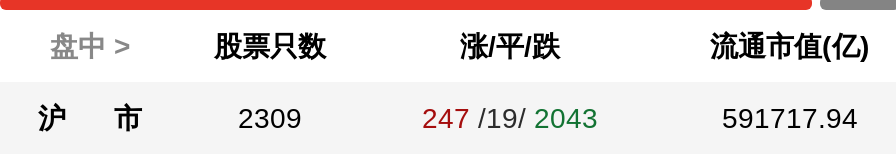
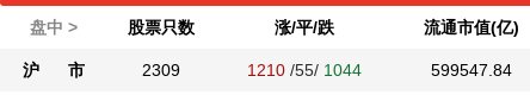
- 247 /19/ 2043
+ 1210 /55/ 1044

- 591717.94
+ 599547.84
